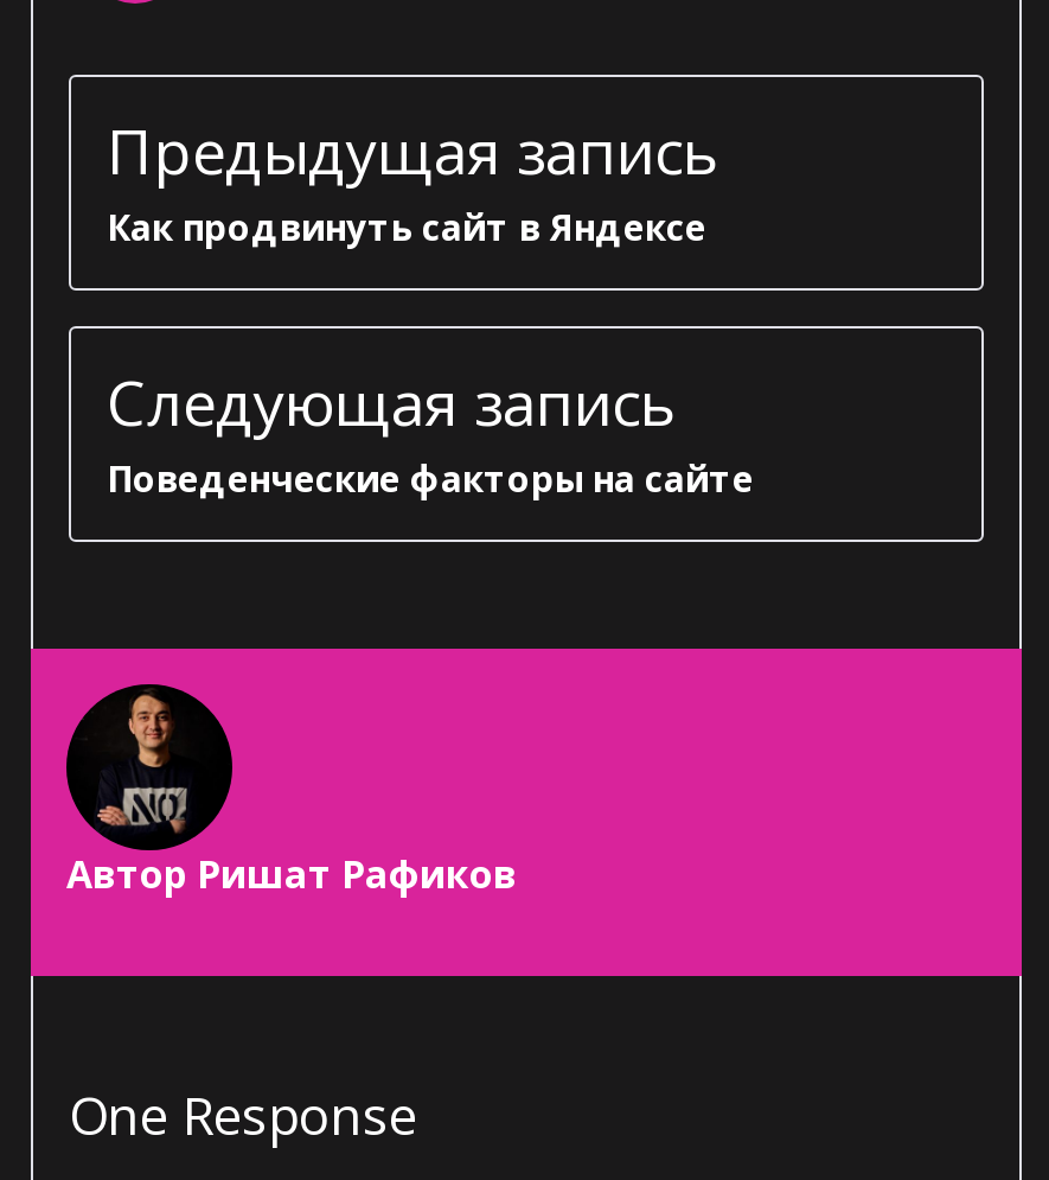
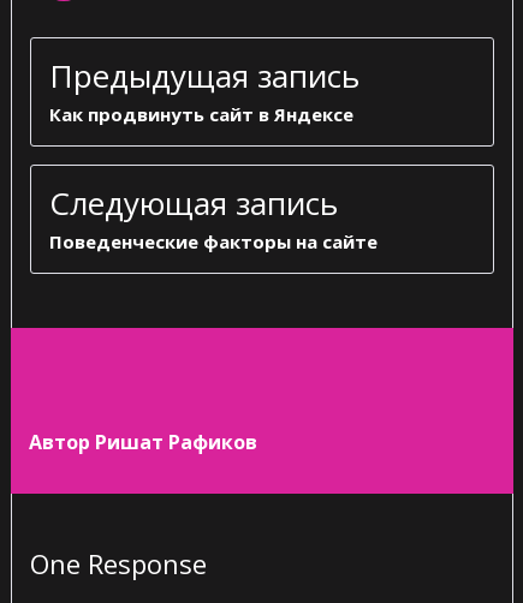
- [image]
